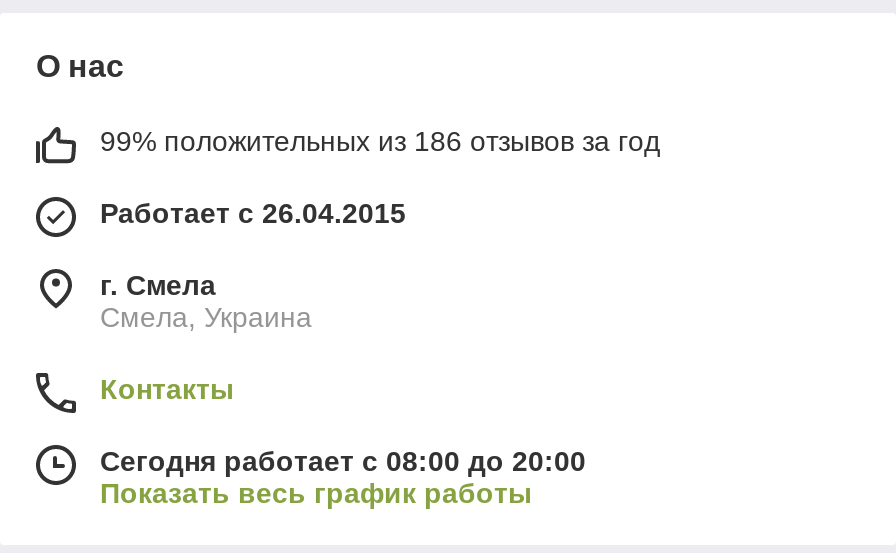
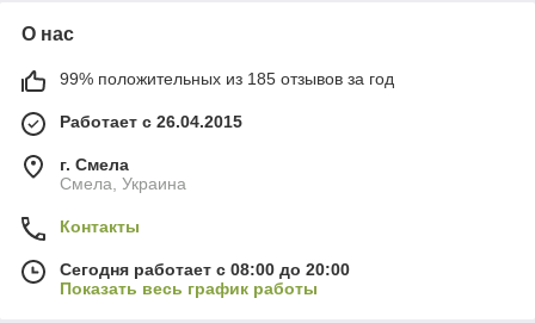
- 99% положительных из 186 отзывов за год
+ 99% положительных из 185 отзывов за год
